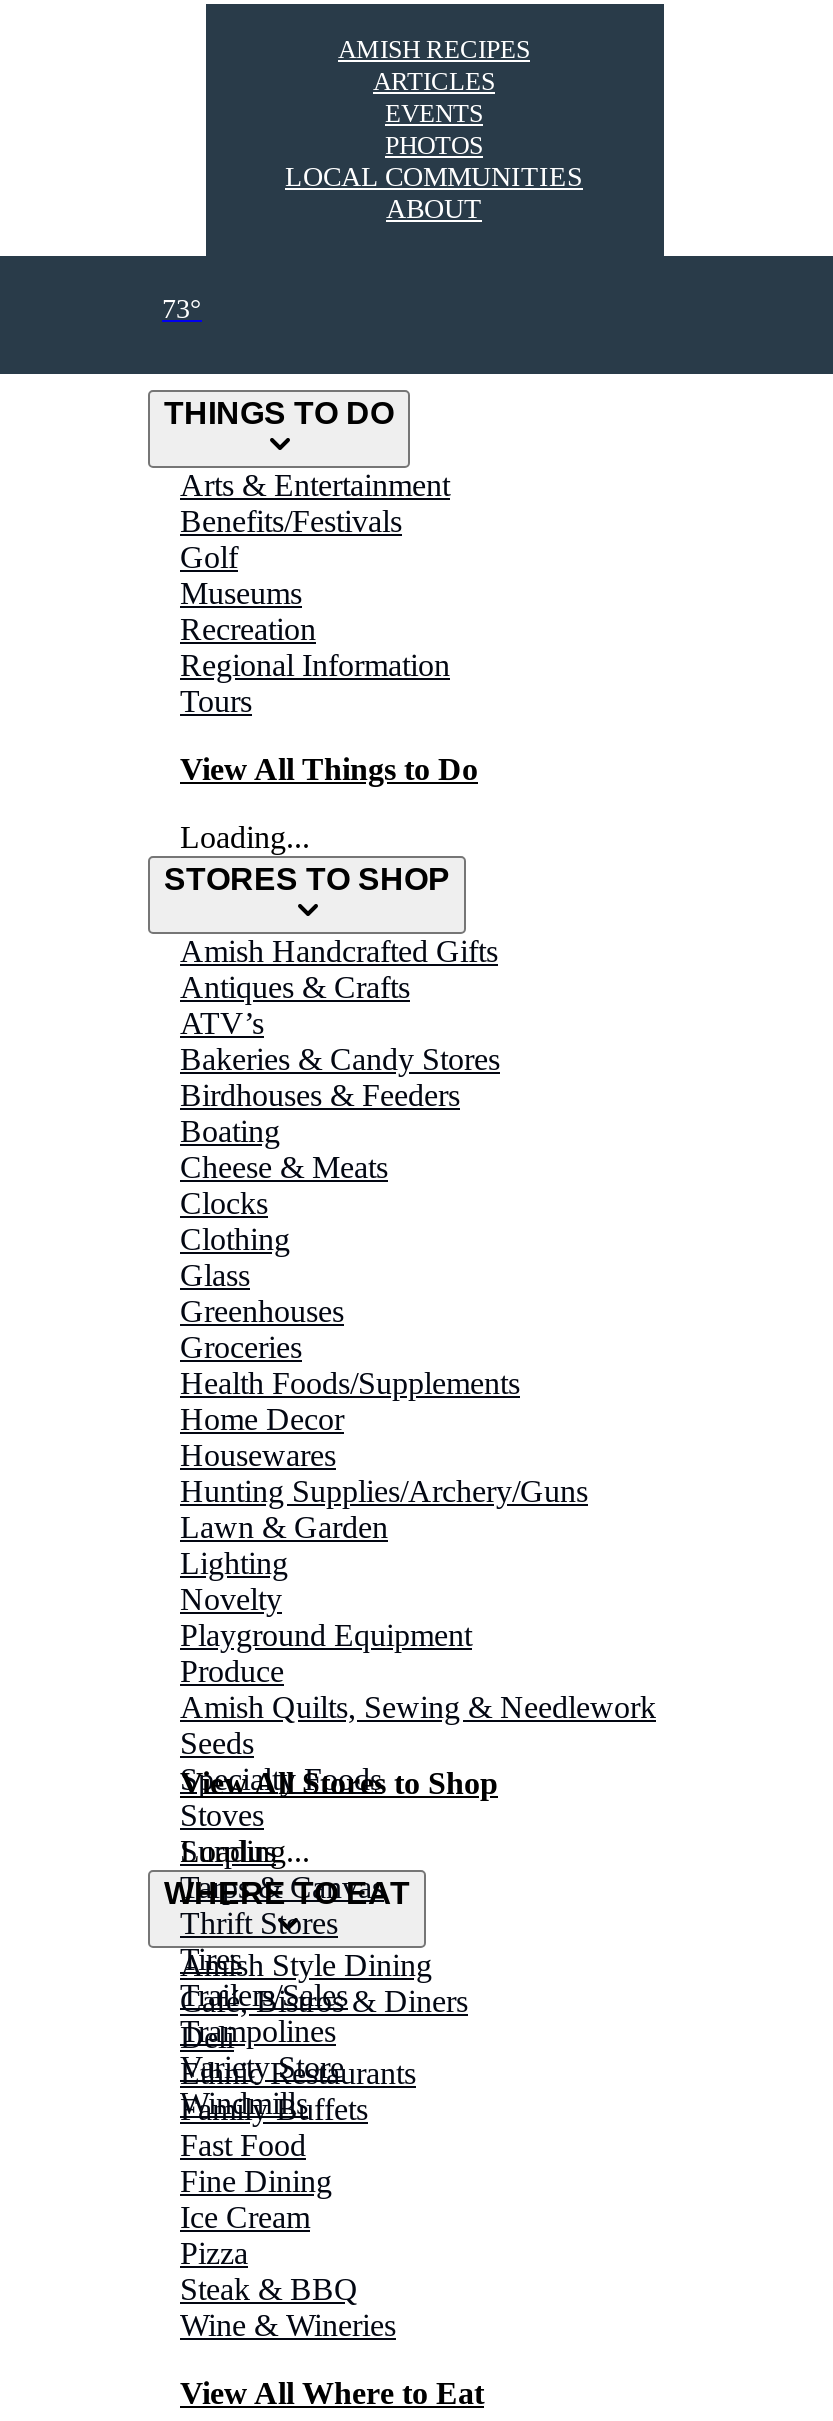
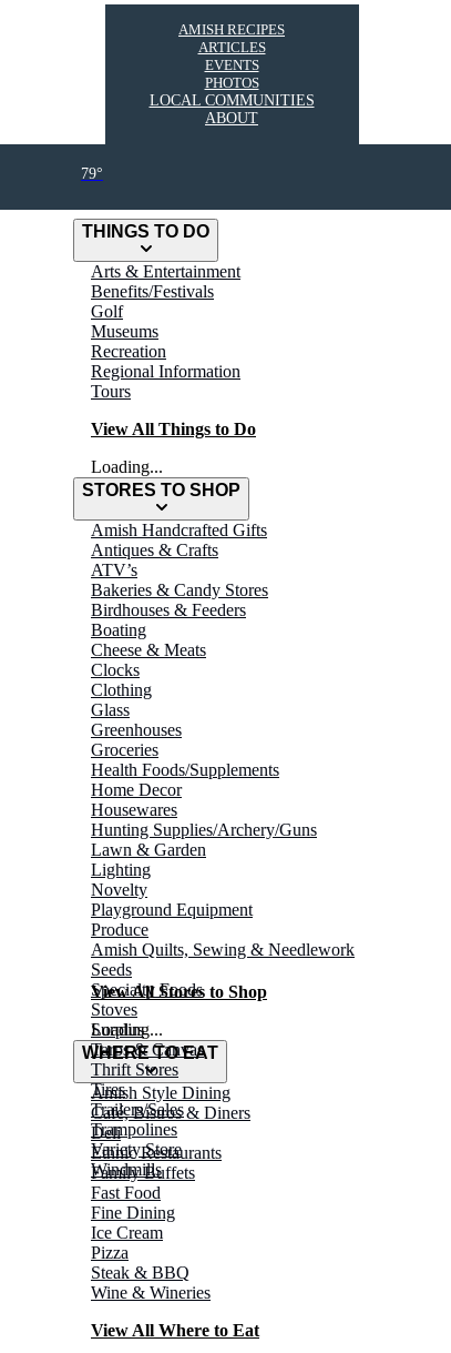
- 73°
+ 79°
